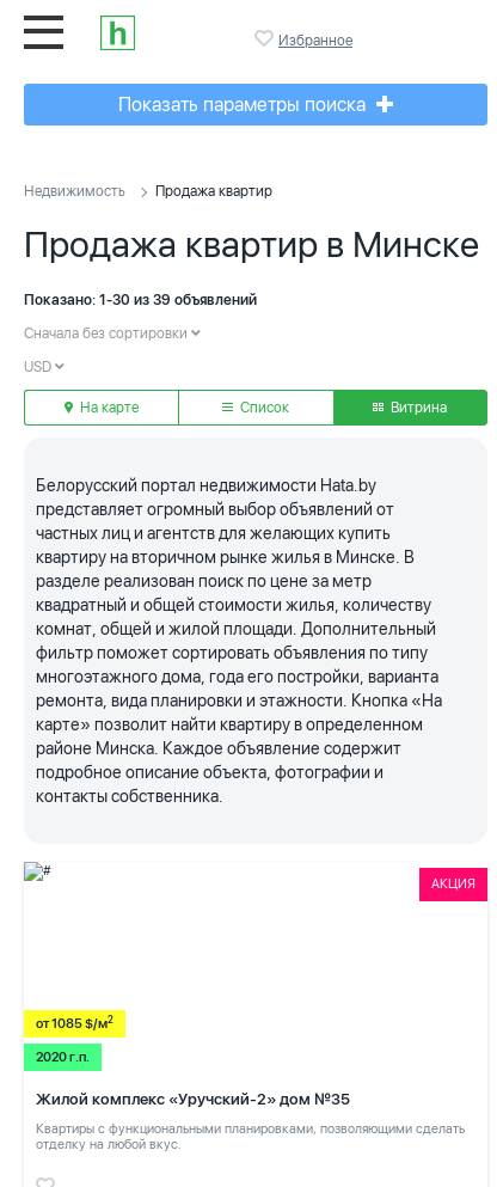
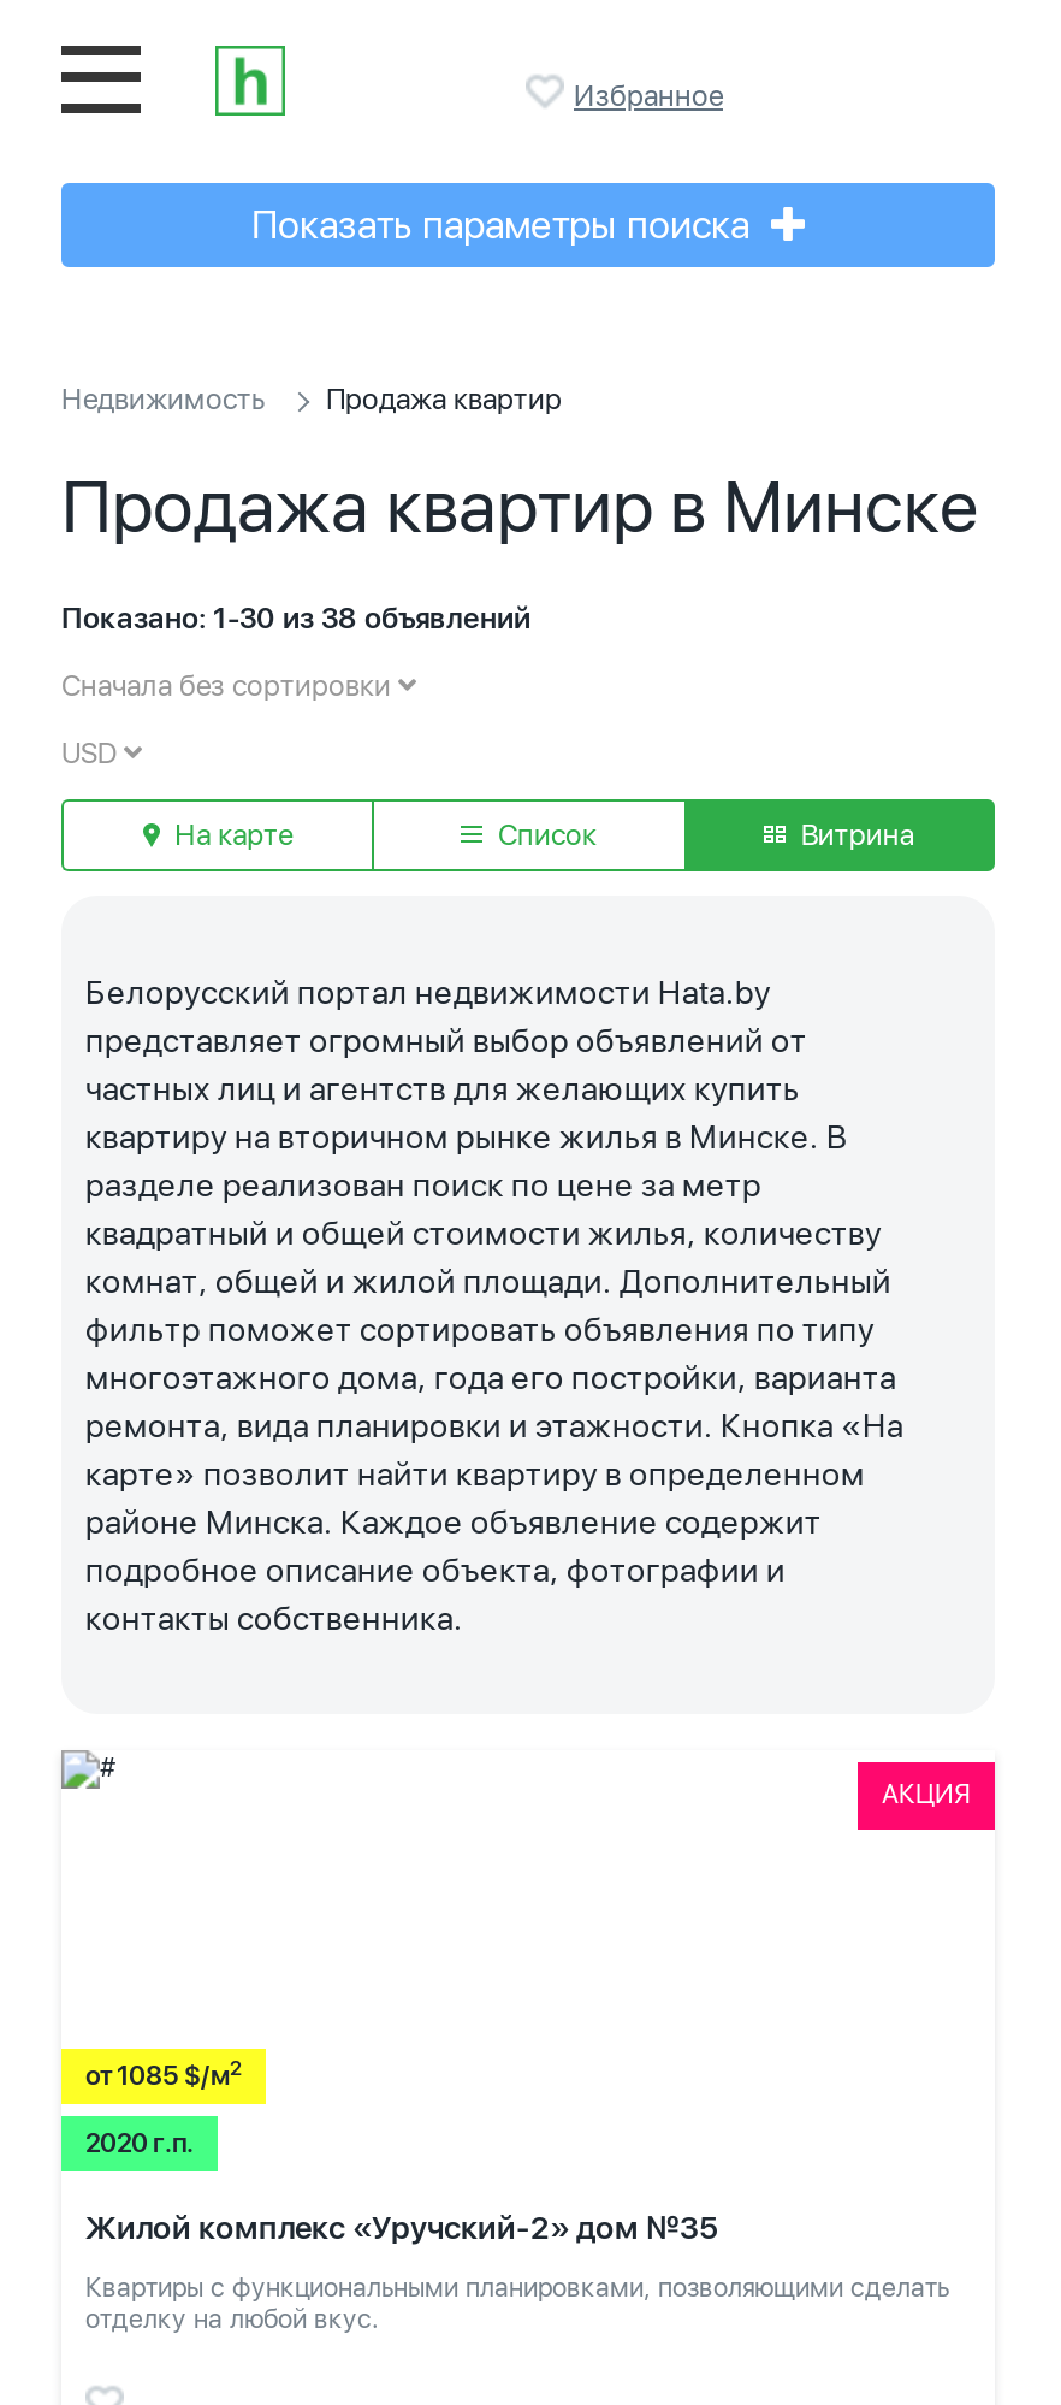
- Показано: 1-30 из 39 объявлений
+ Показано: 1-30 из 38 объявлений
